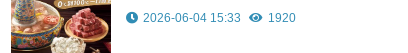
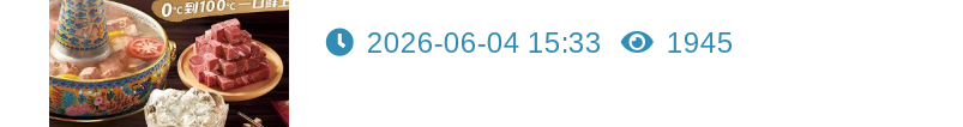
- 2026-06-04 15:33 1920
+ 2026-06-04 15:33 1945
